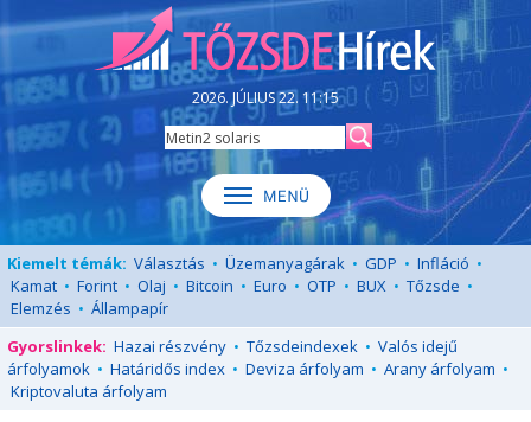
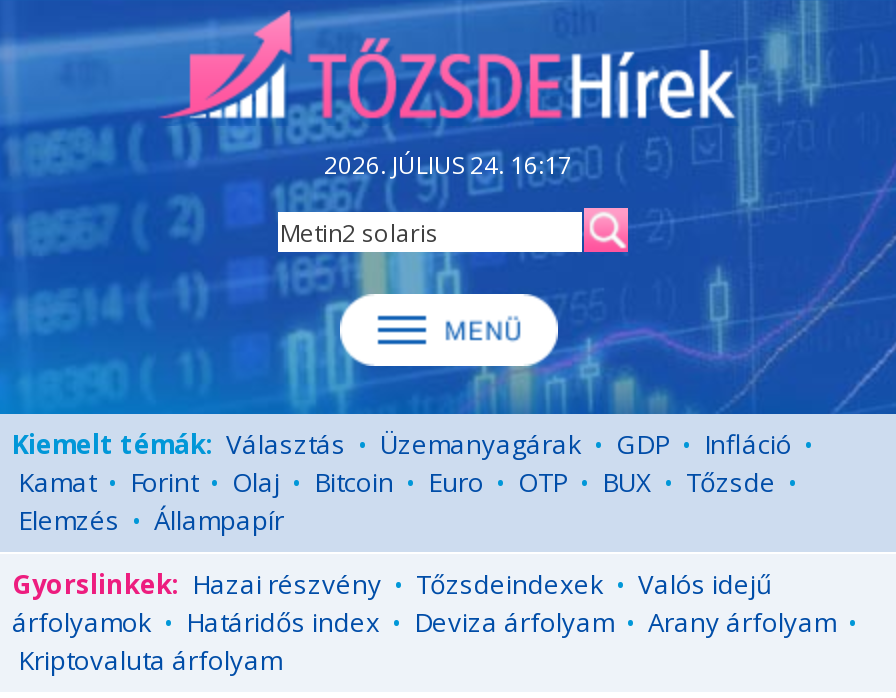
- 2026. JÚLIUS 22. 11:15
+ 2026. JÚLIUS 24. 16:17
